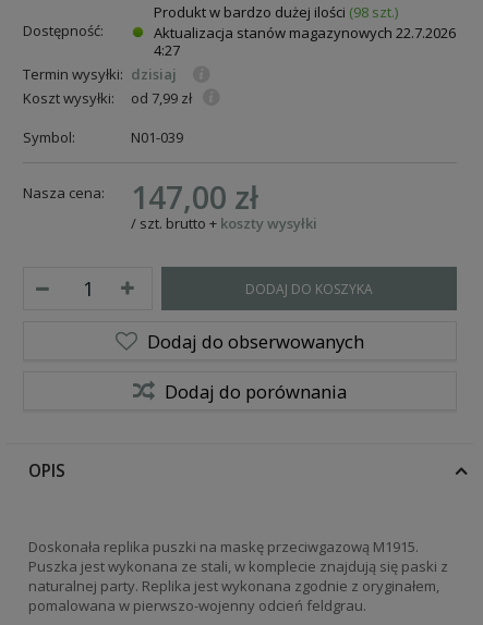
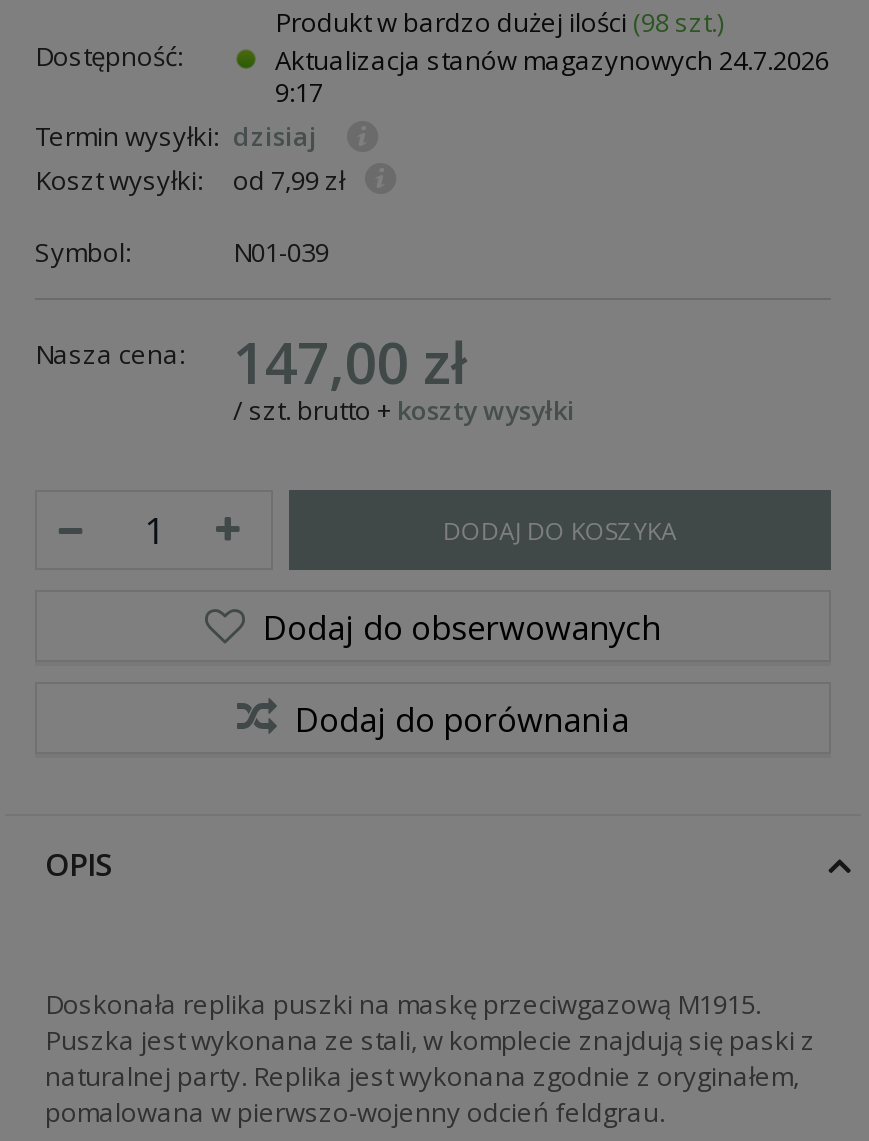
- Aktualizacja stanów magazynowych 22.7.2026
+ Aktualizacja stanów magazynowych 24.7.2026

- 4:27
+ 9:17
